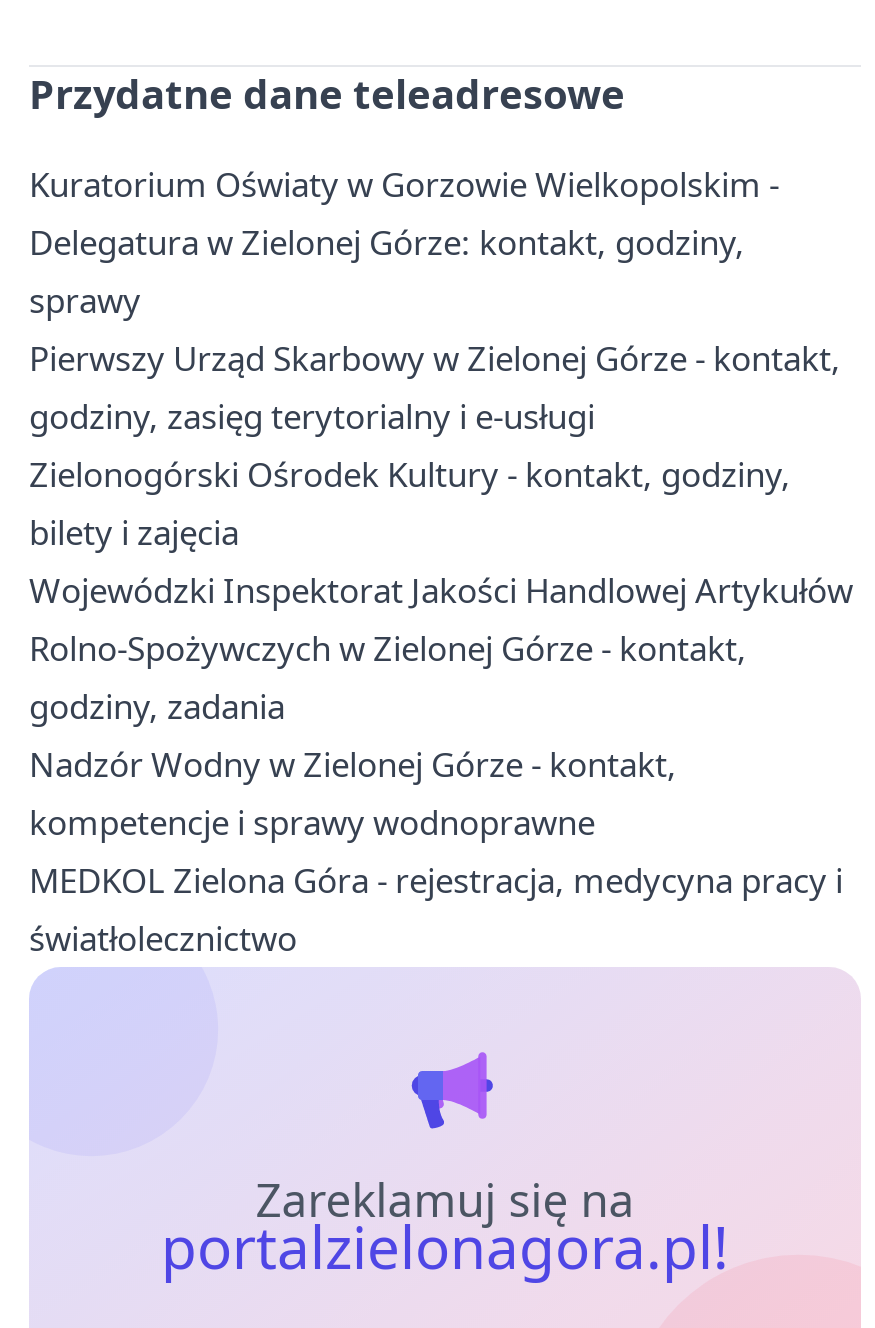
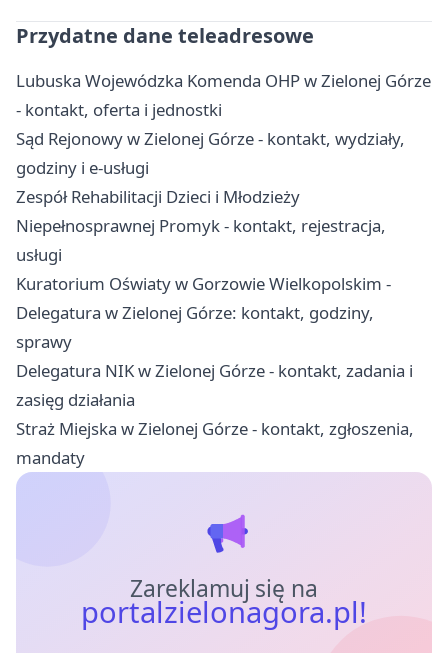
+ Lubuska Wojewódzka Komenda OHP w Zielonej Górze
+ - kontakt, oferta i jednostki
+ Sąd Rejonowy w Zielonej Górze - kontakt, wydziały,
+ godziny i e-usługi
+ Zespół Rehabilitacji Dzieci i Młodzieży
+ Niepełnosprawnej Promyk - kontakt, rejestracja,
+ usługi

moved down: Kuratorium Oświaty w Gorzowie Wielkopolskim - | Delegatura w Zielonej Górze: kontakt, godziny, | sprawy

- Pierwszy Urząd Skarbowy w Zielonej Górze - kontakt,
- godziny, zasięg terytorialny i e-usługi
- Zielonogórski Ośrodek Kultury - kontakt, godziny,
- bilety i zajęcia
- Wojewódzki Inspektorat Jakości Handlowej Artykułów
- Rolno-Spożywczych w Zielonej Górze - kontakt,
- godziny, zadania
- Nadzór Wodny w Zielonej Górze - kontakt,
- kompetencje i sprawy wodnoprawne
- MEDKOL Zielona Góra - rejestracja, medycyna pracy i
- światłolecznictwo
+ Delegatura NIK w Zielonej Górze - kontakt, zadania i
+ zasięg działania
+ Straż Miejska w Zielonej Górze - kontakt, zgłoszenia,
+ mandaty
